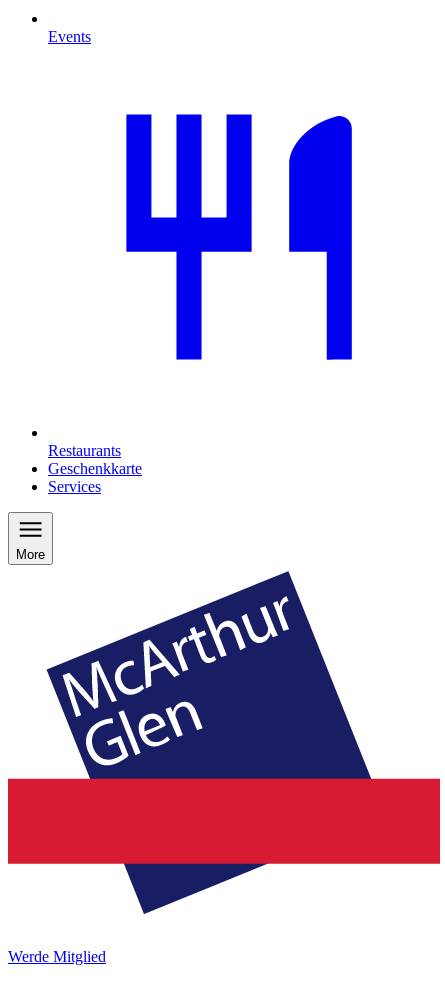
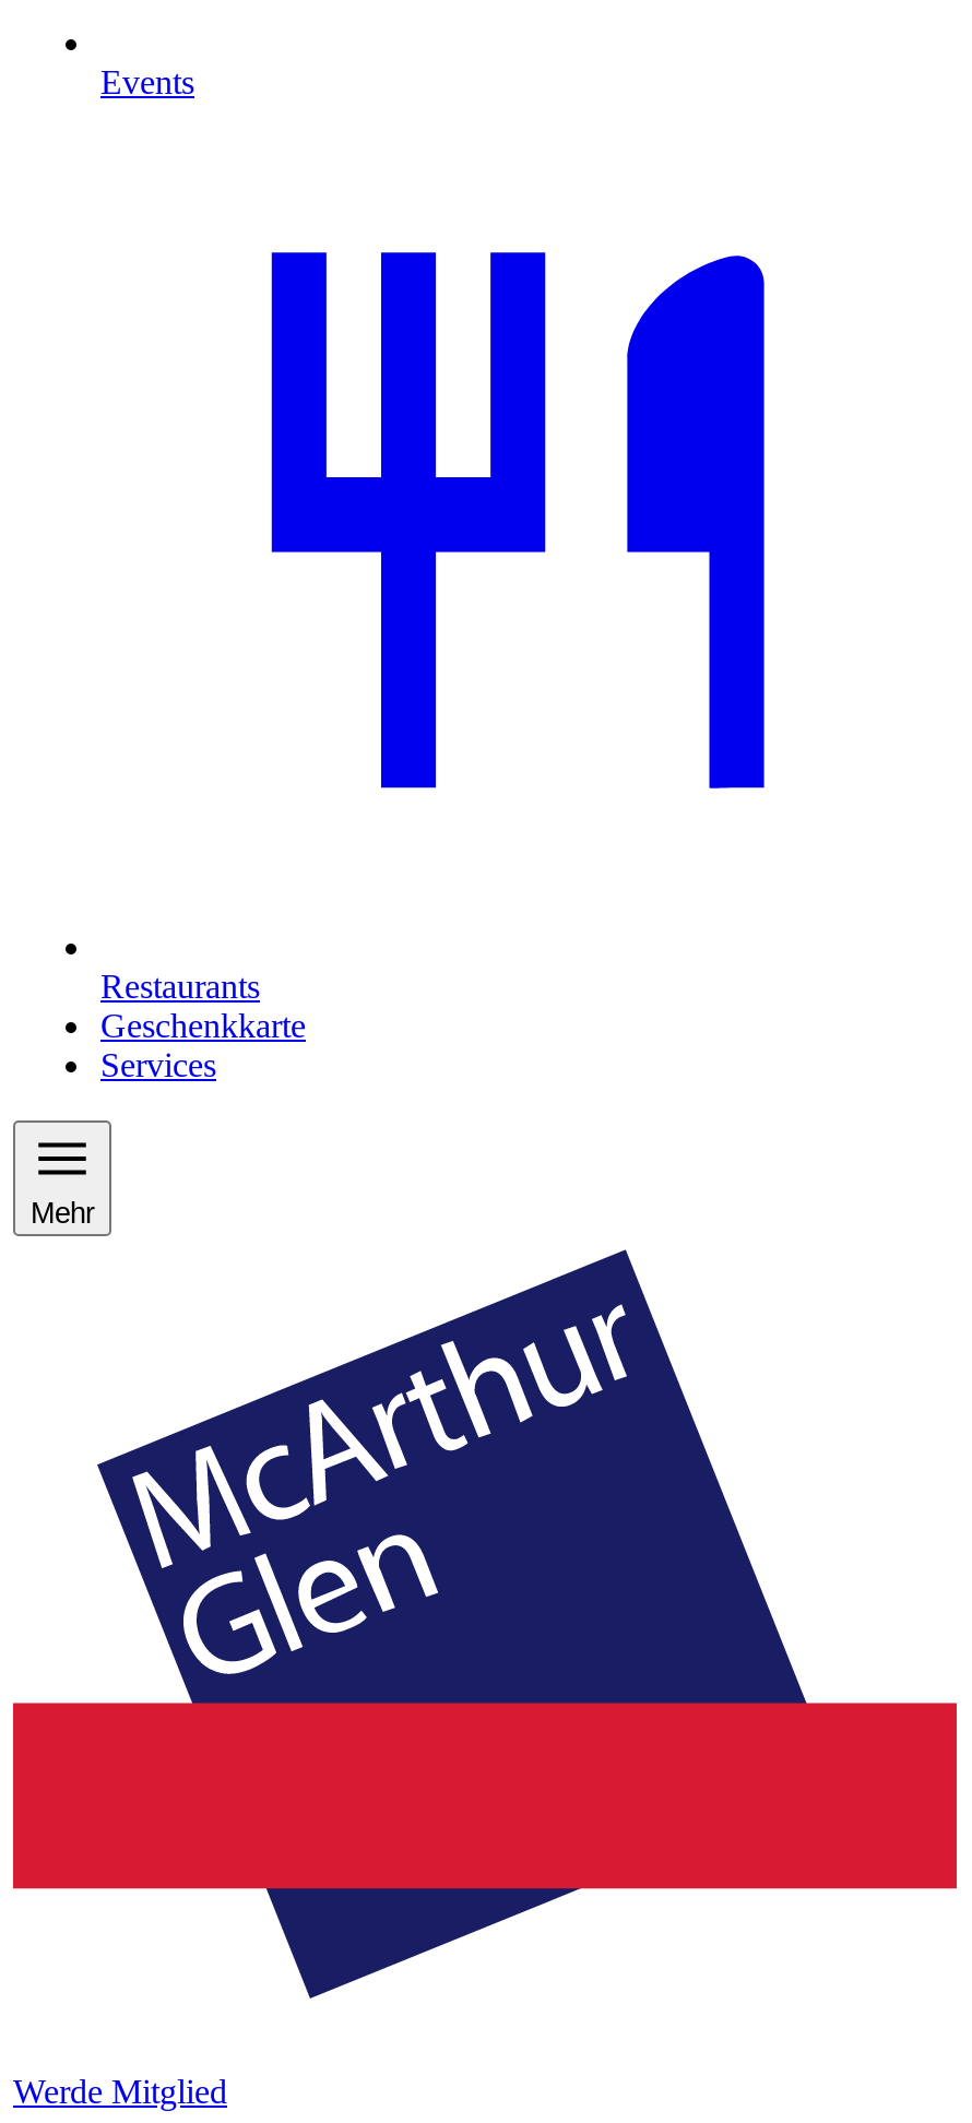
- More
+ Mehr
